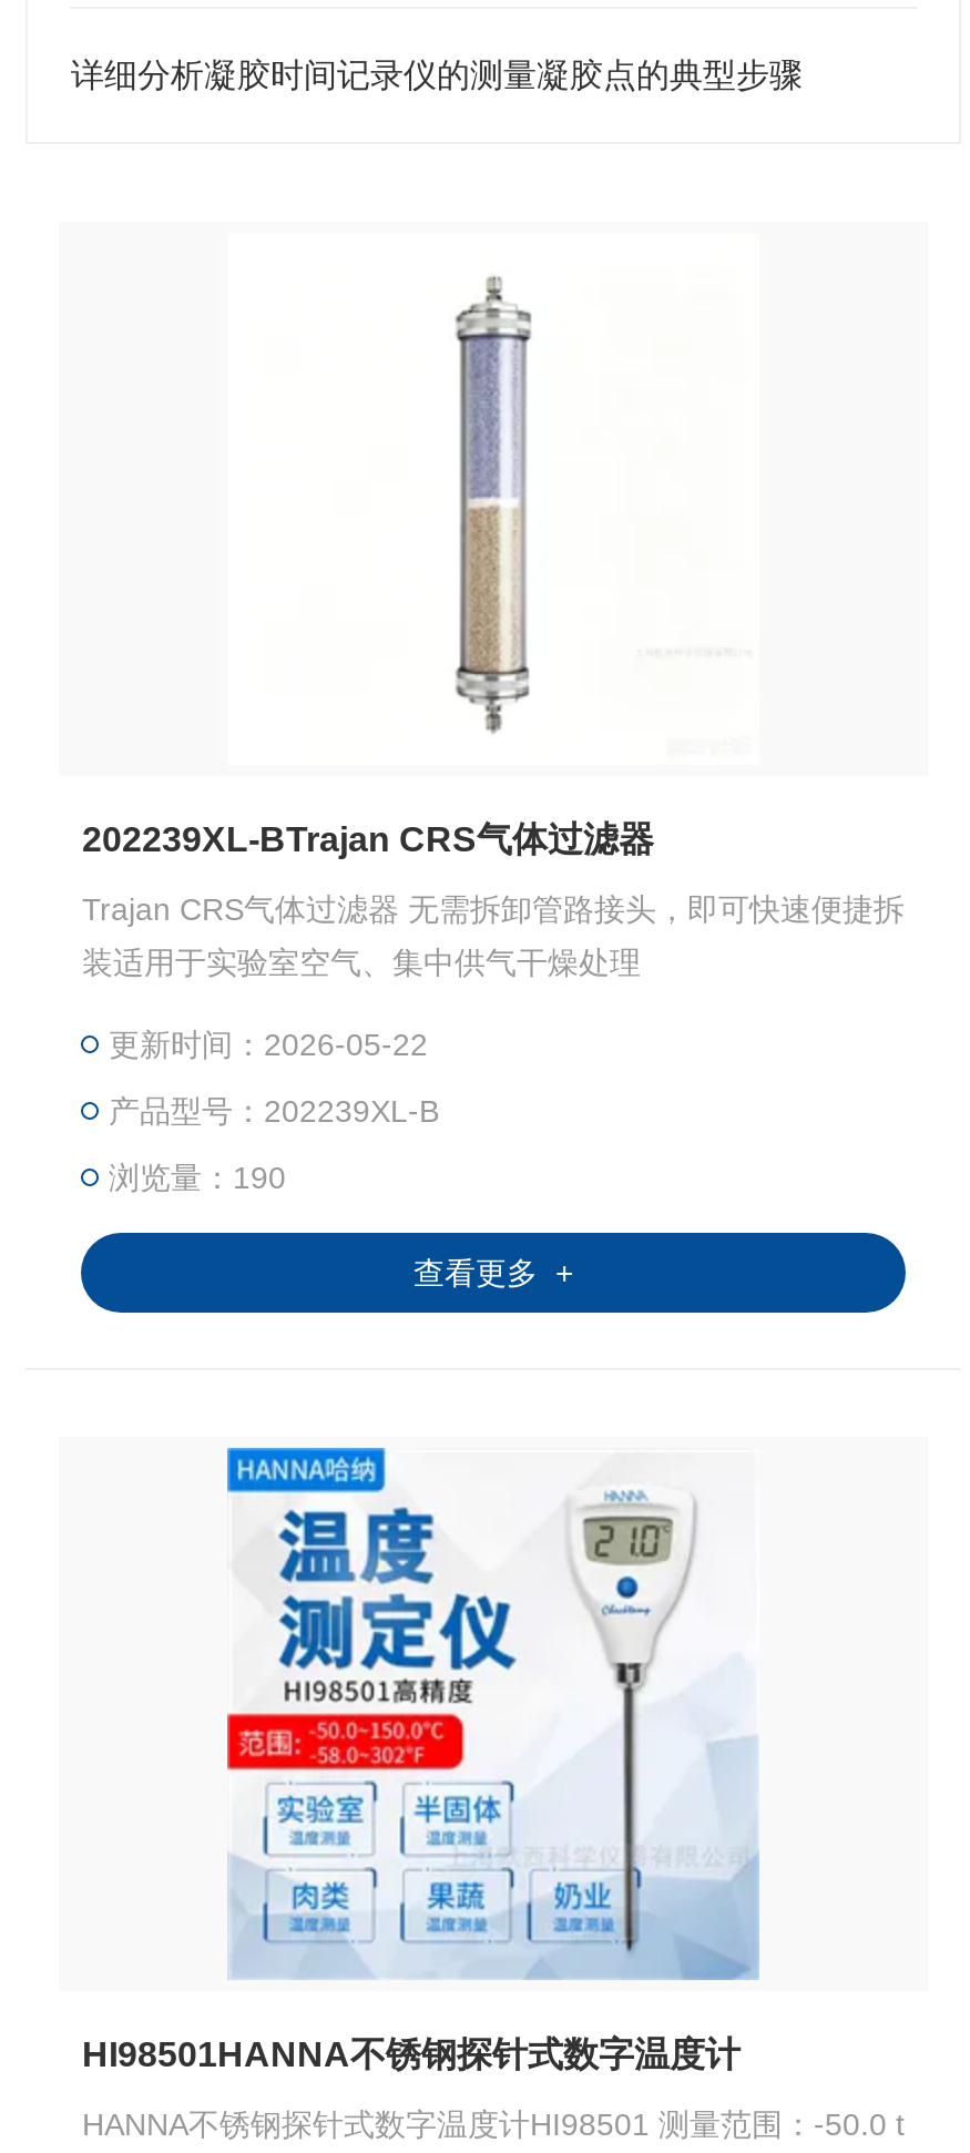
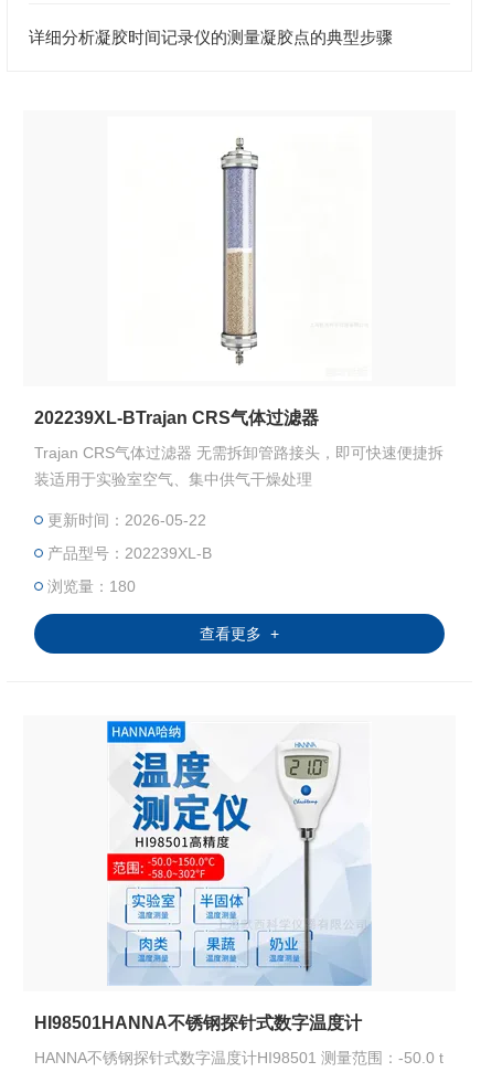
- 浏览量：190
+ 浏览量：180
